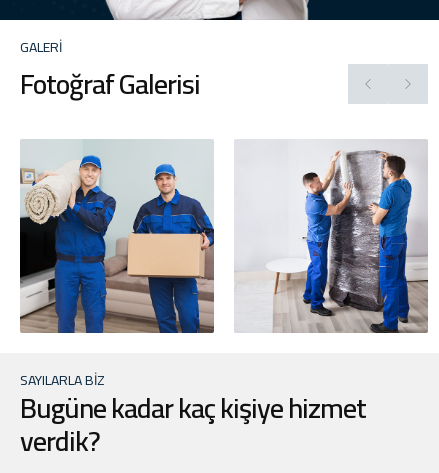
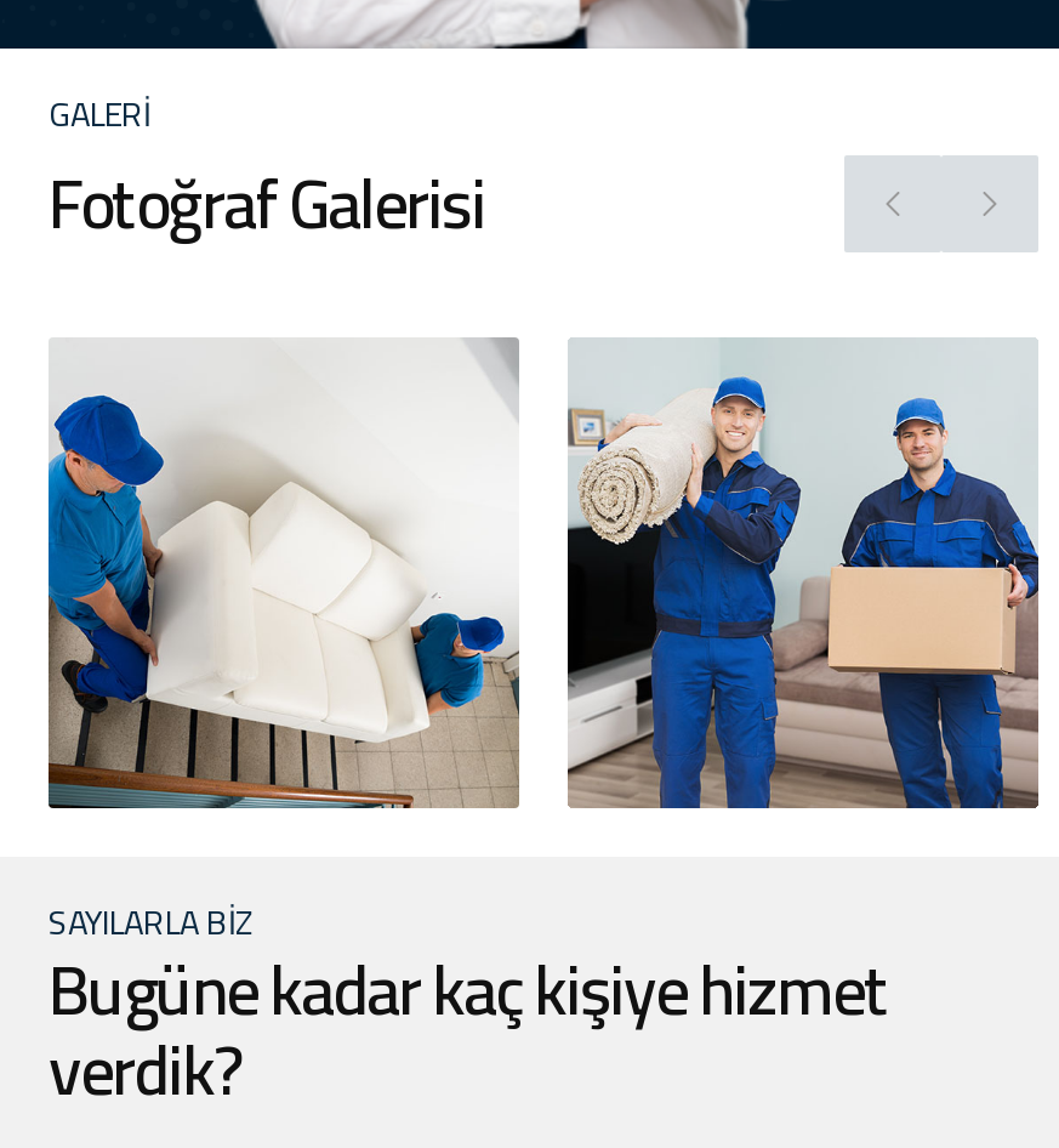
- [image]
+ [image]

- [image]
+ [image]
